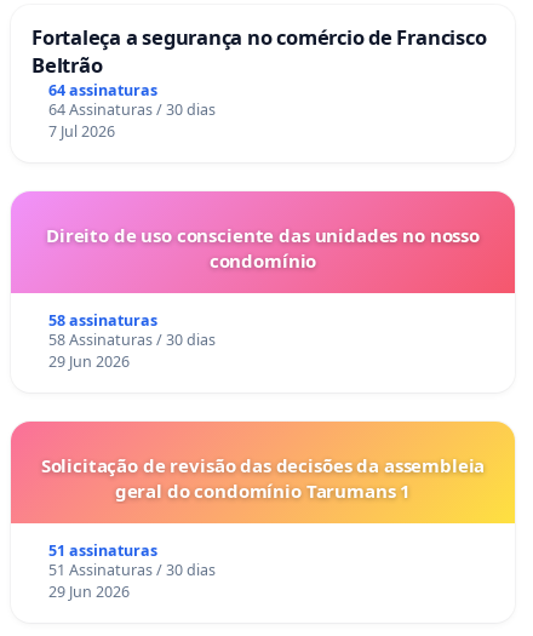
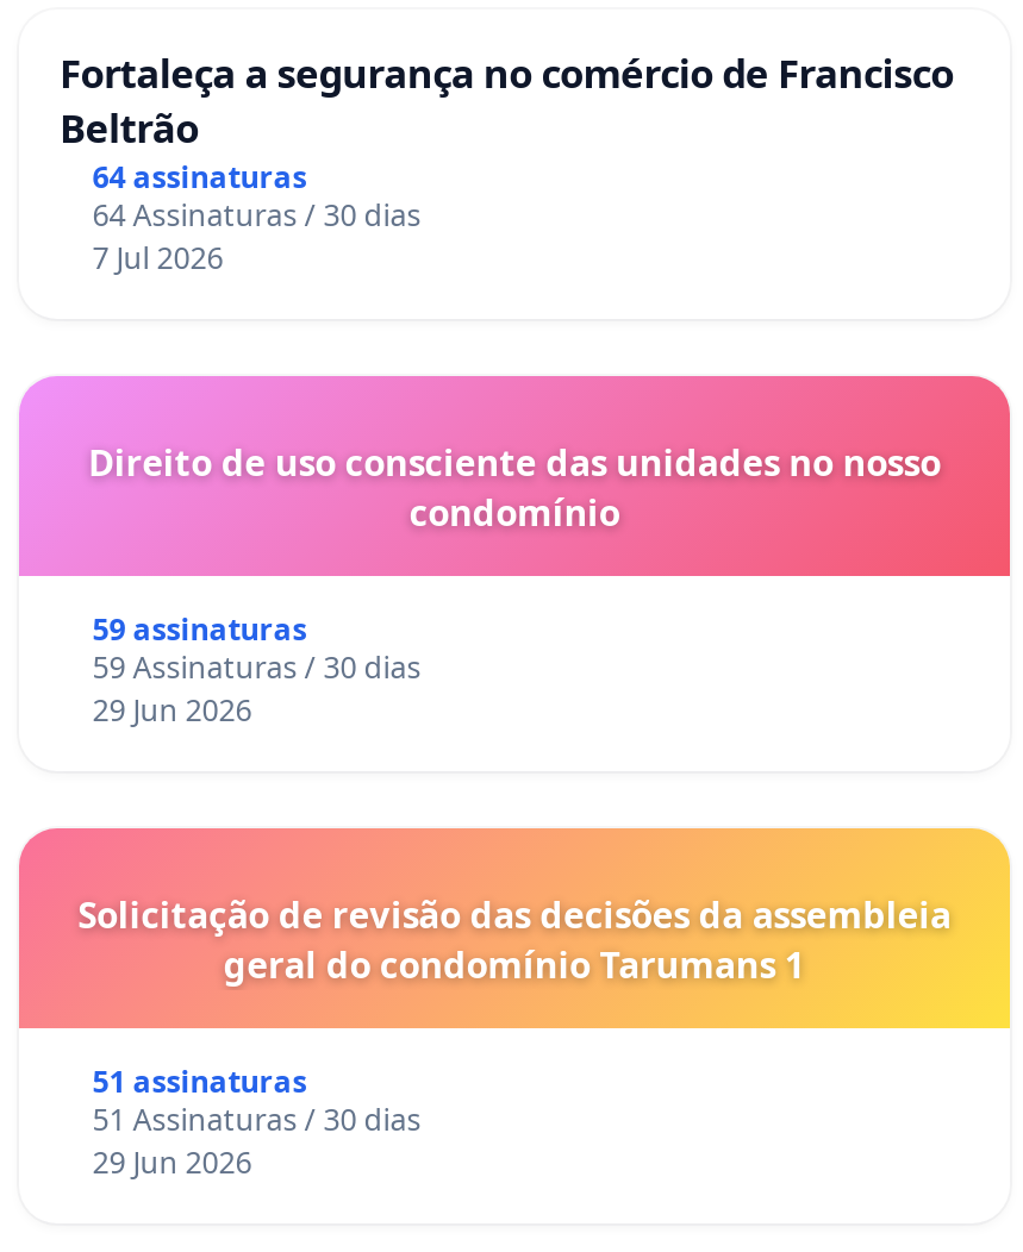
- 58 assinaturas
+ 59 assinaturas

- 58 Assinaturas / 30 dias
+ 59 Assinaturas / 30 dias
